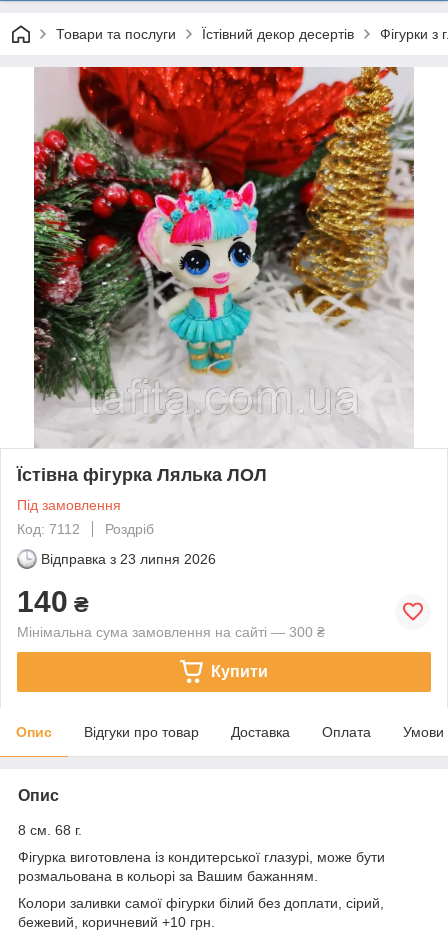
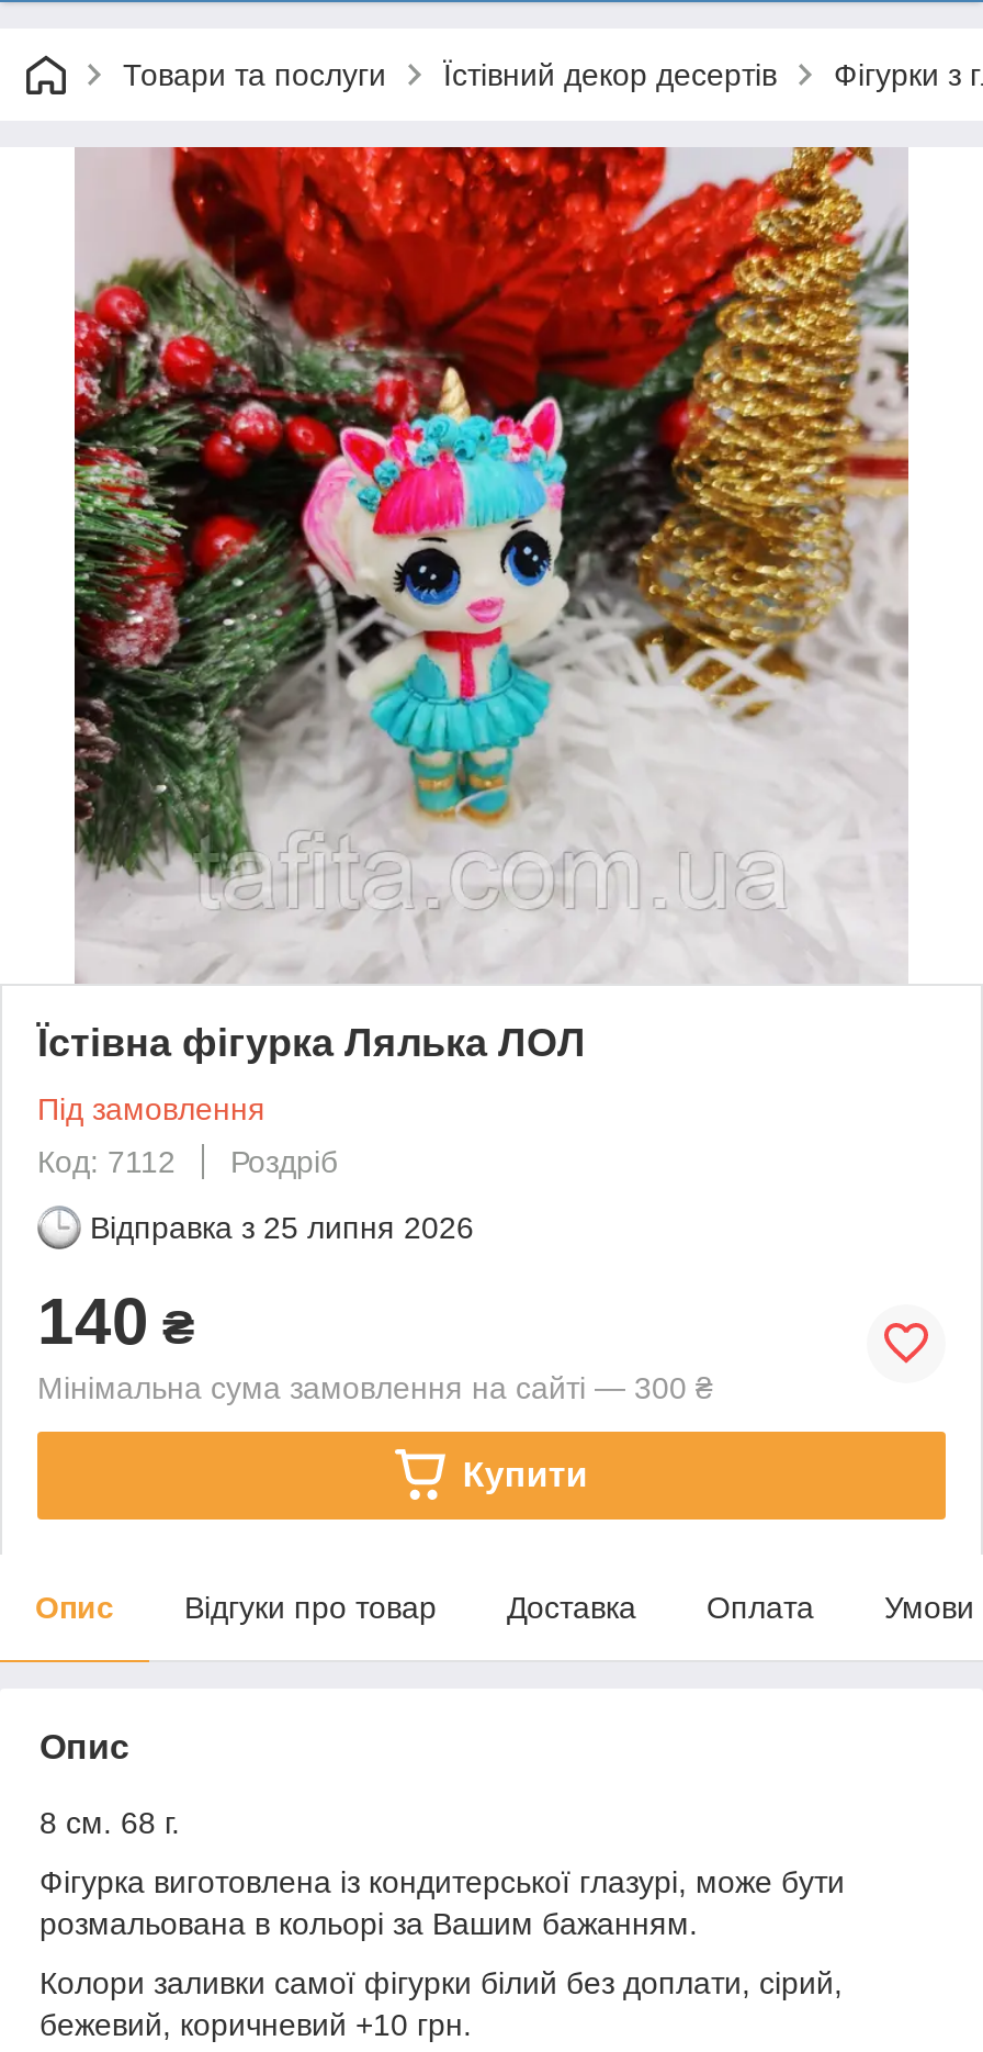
- Відправка з 23 липня 2026
+ Відправка з 25 липня 2026
